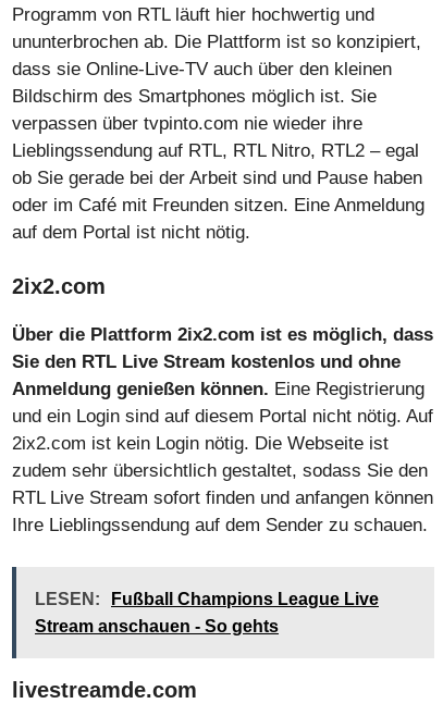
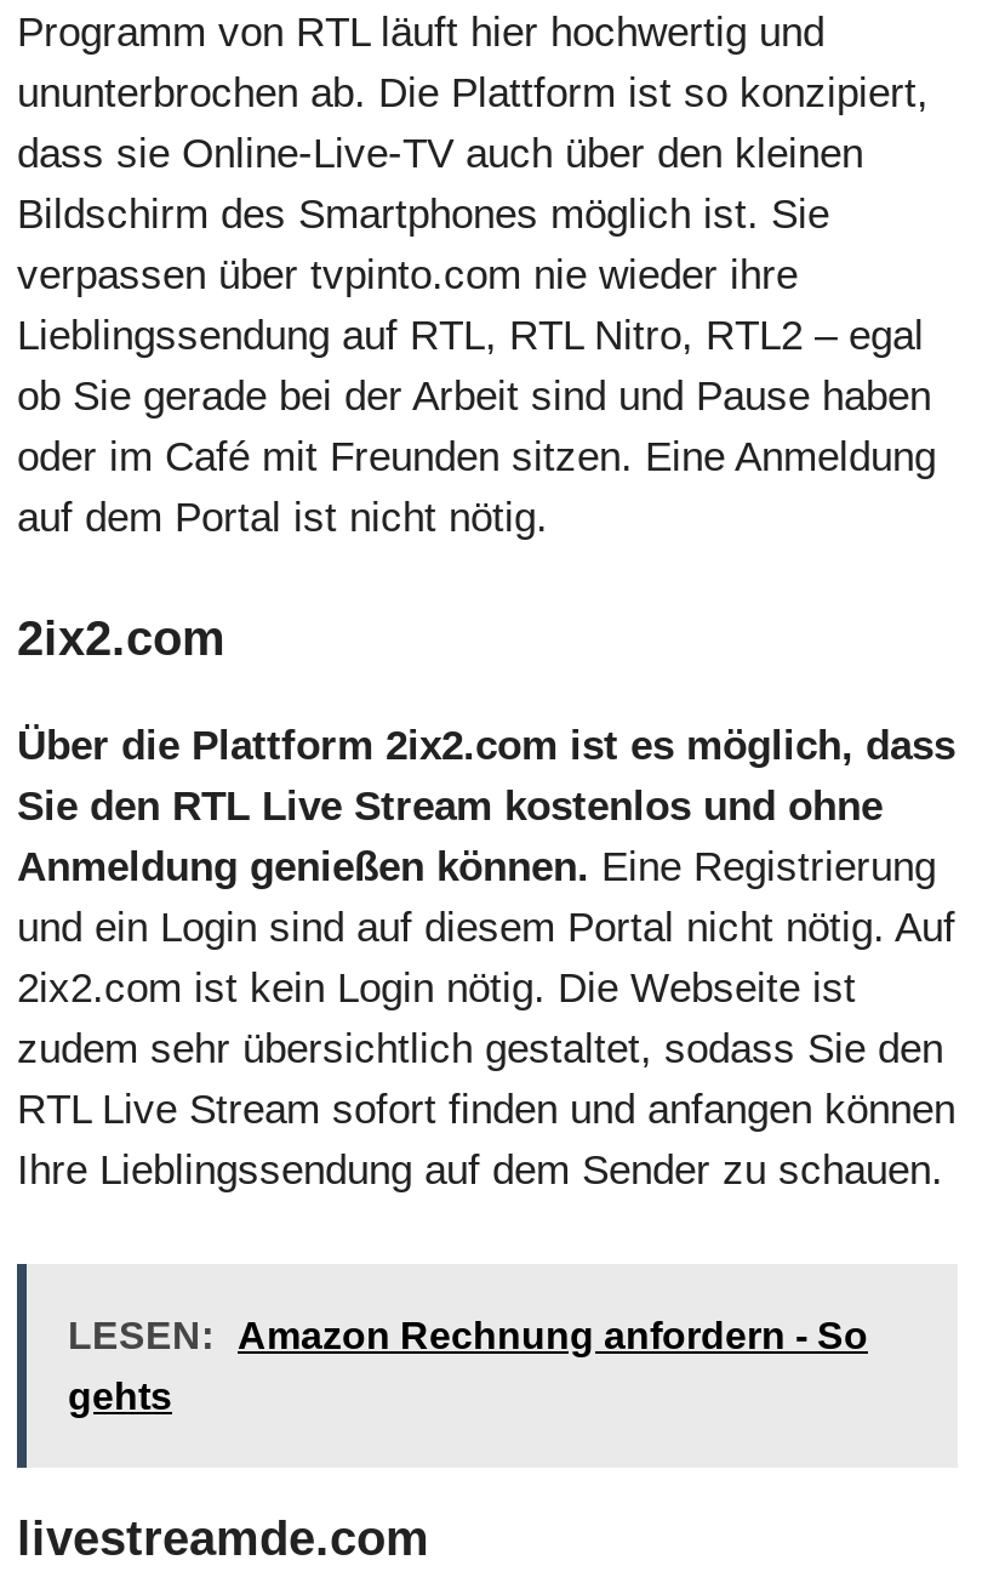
- LESEN: Fußball Champions League Live
+ LESEN: Amazon Rechnung anfordern - So

- Stream anschauen - So gehts
+ gehts
